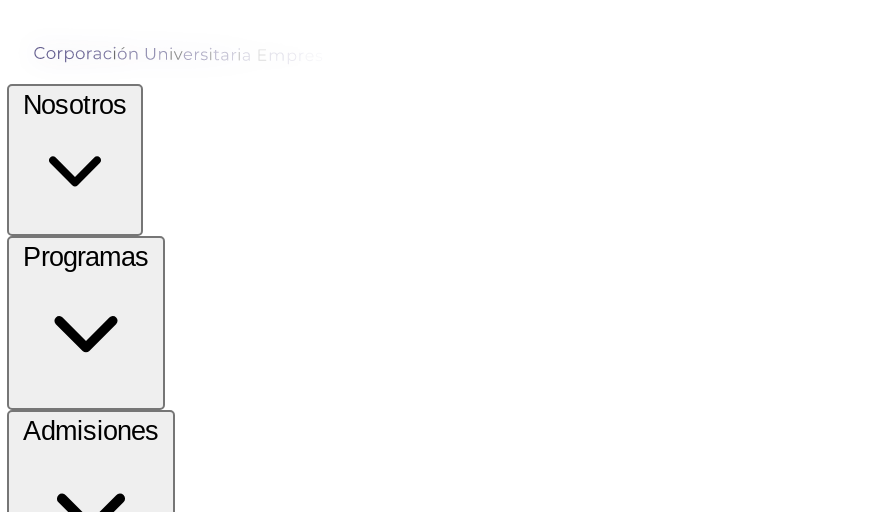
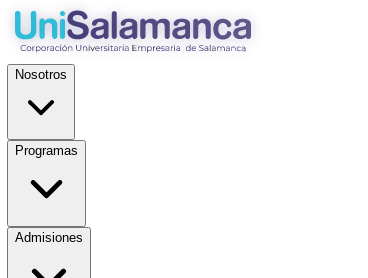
+ [image]
